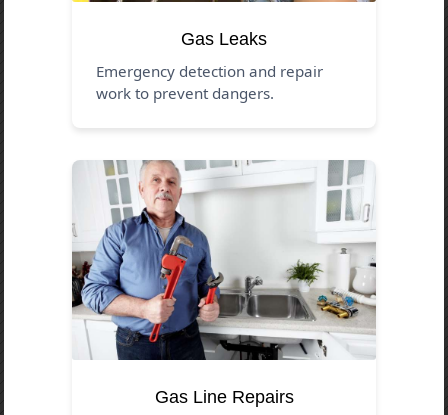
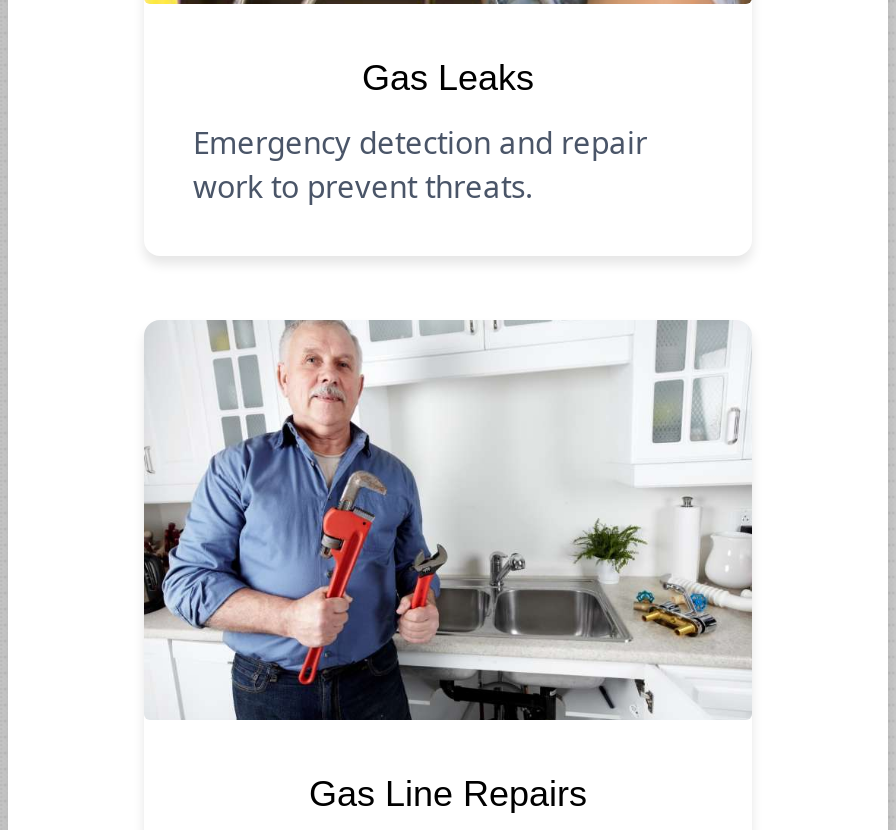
- work to prevent dangers.
+ work to prevent threats.
